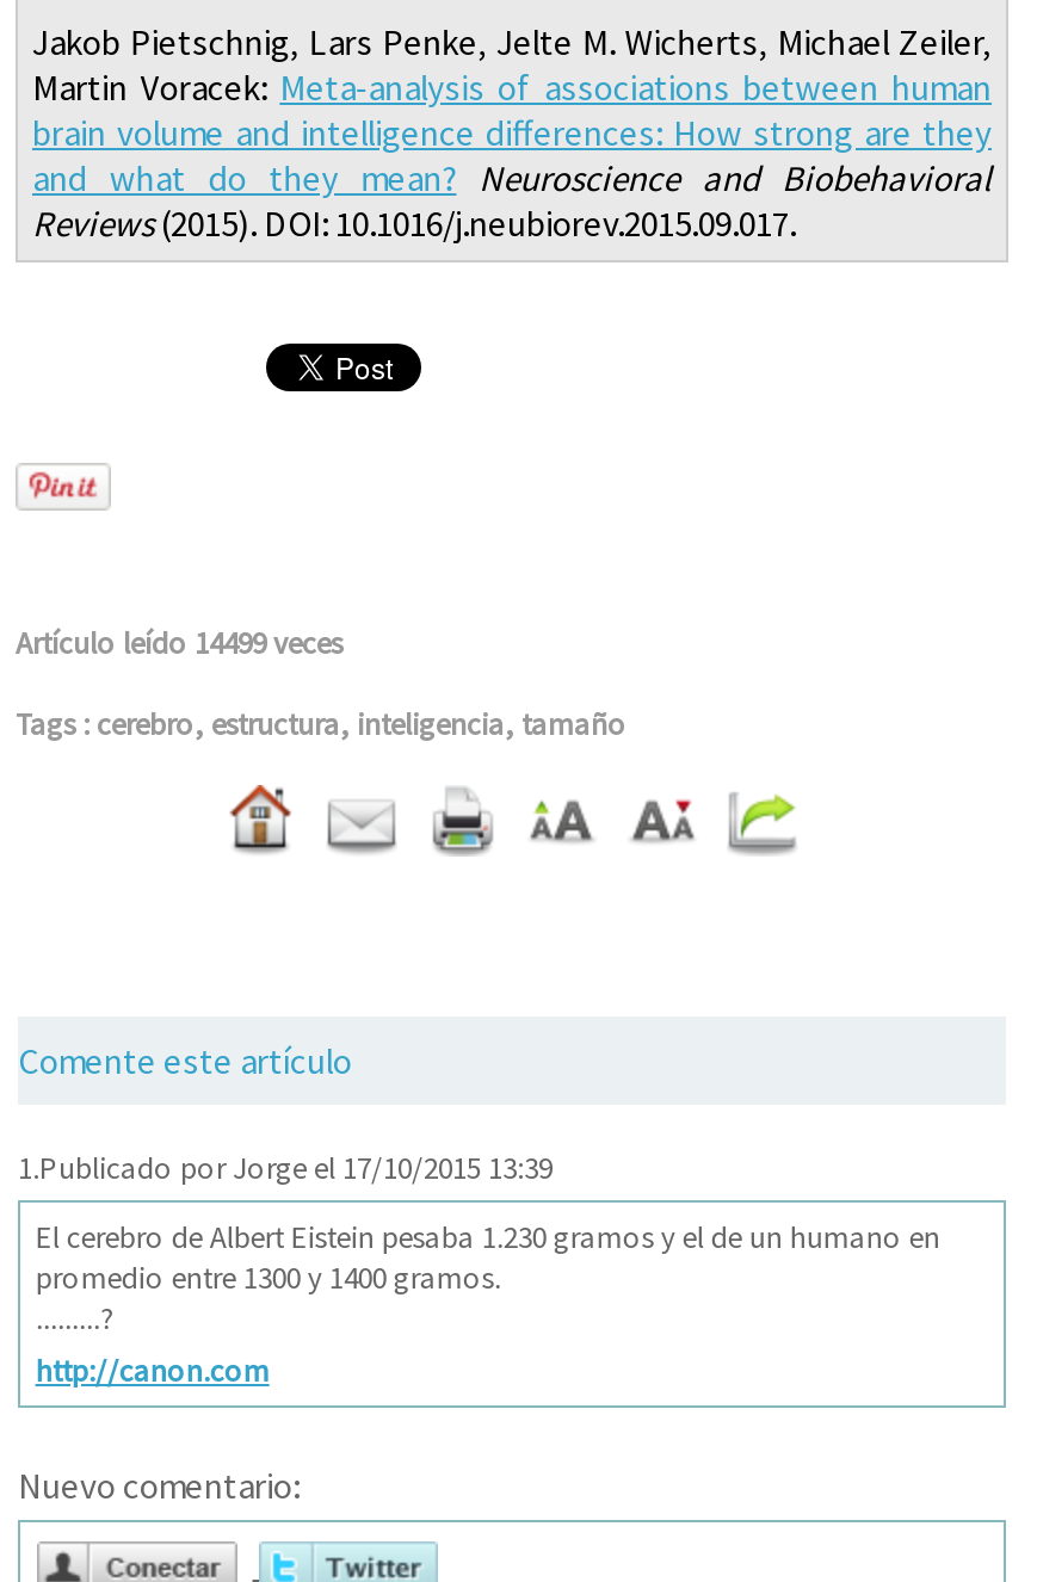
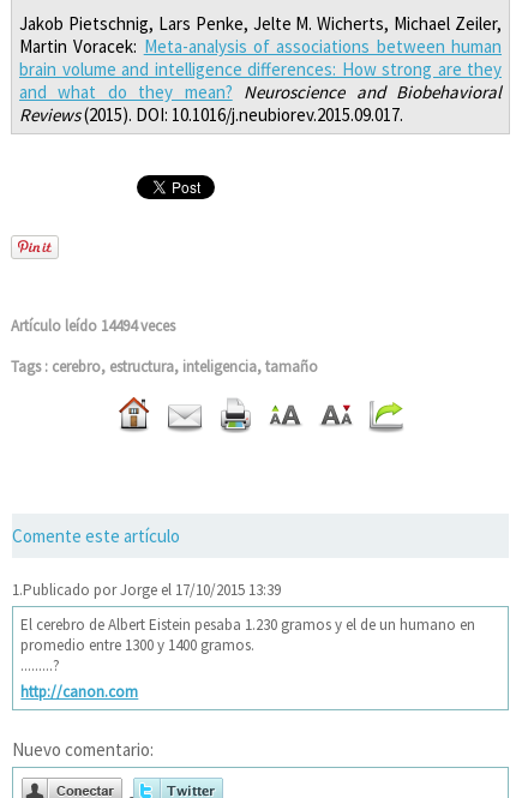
- Artículo leído 14499 veces
+ Artículo leído 14494 veces
